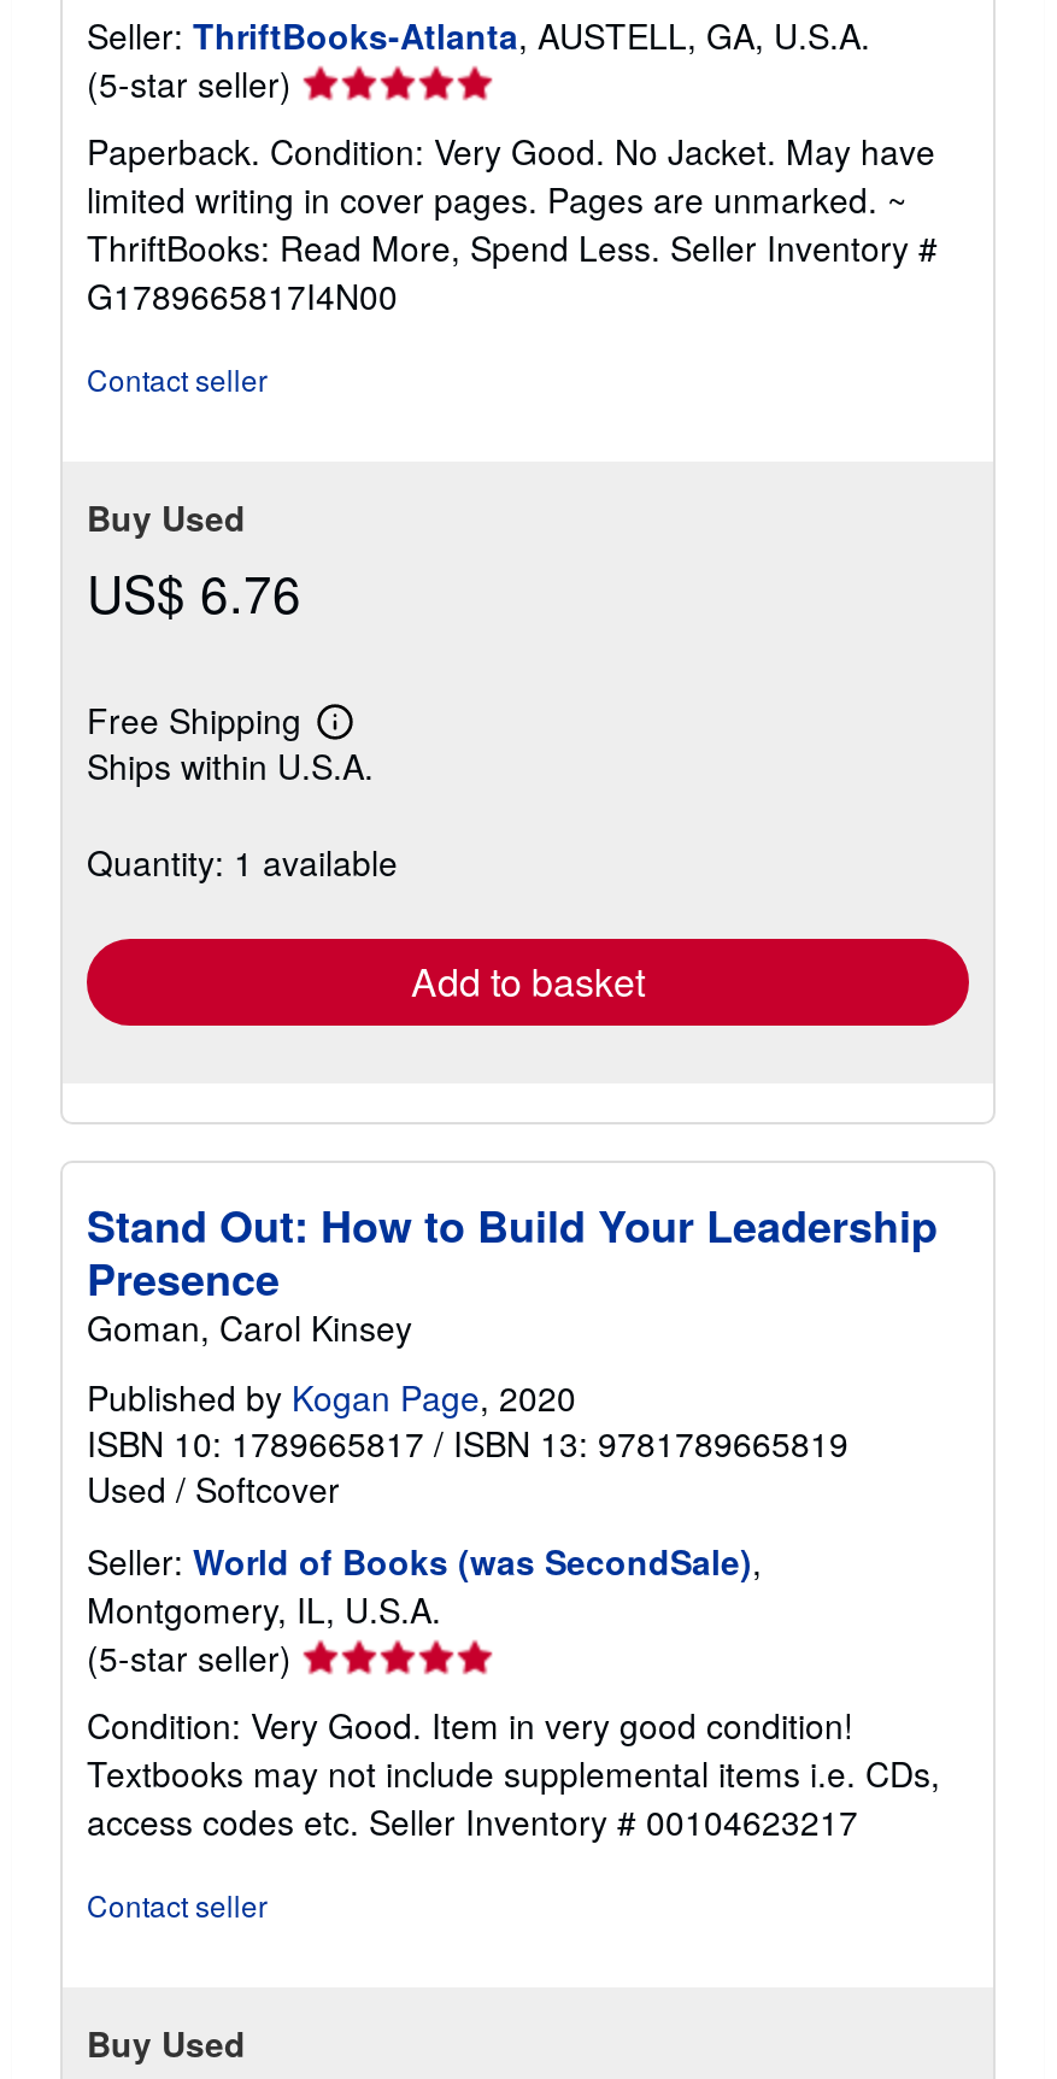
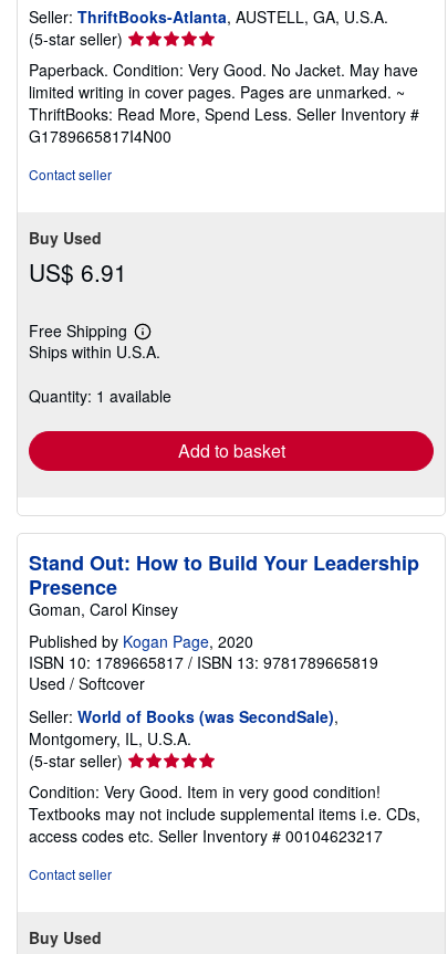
- US$ 6.76
+ US$ 6.91
